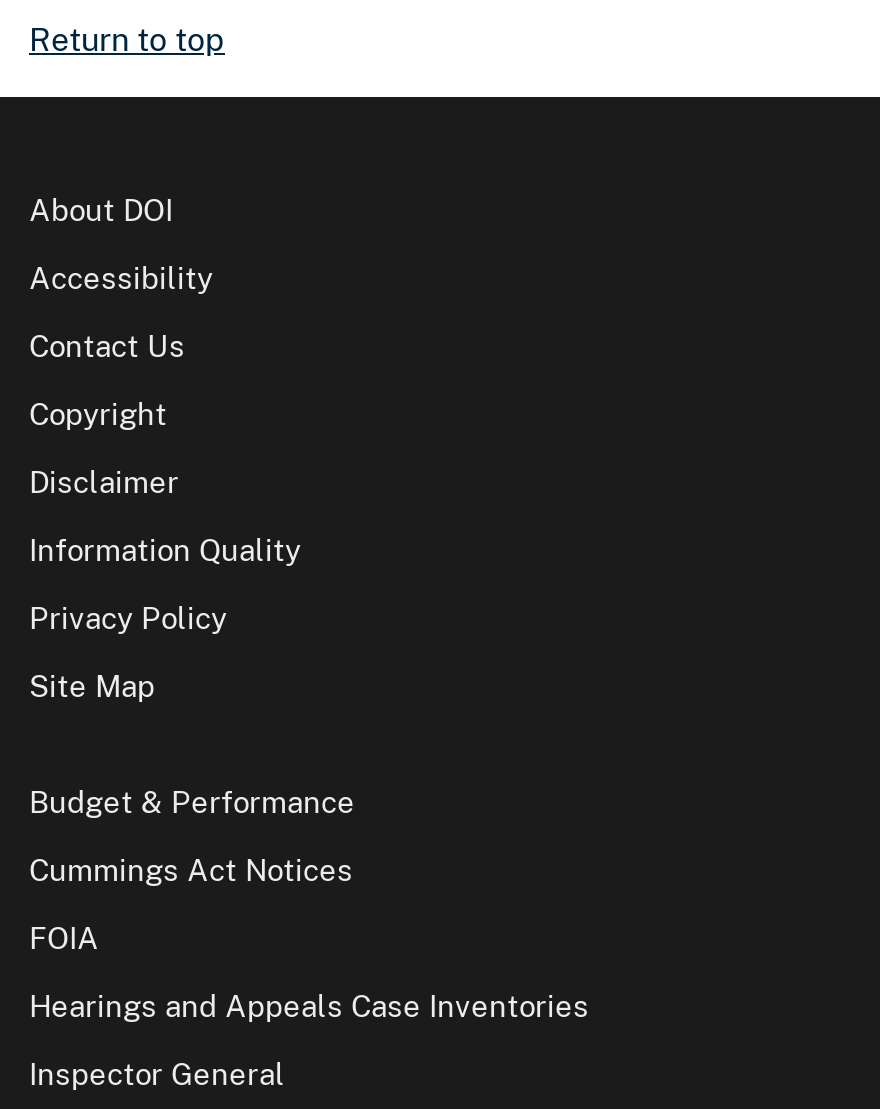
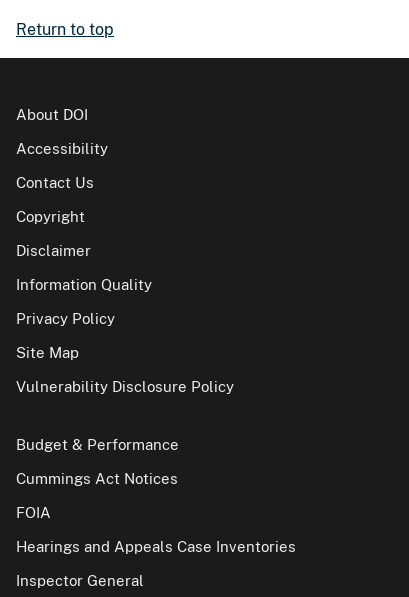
+ Vulnerability Disclosure Policy
